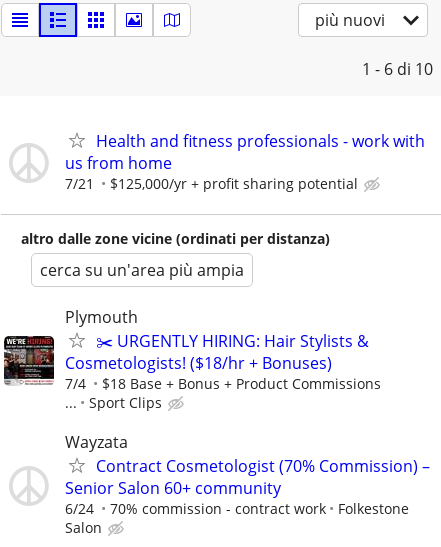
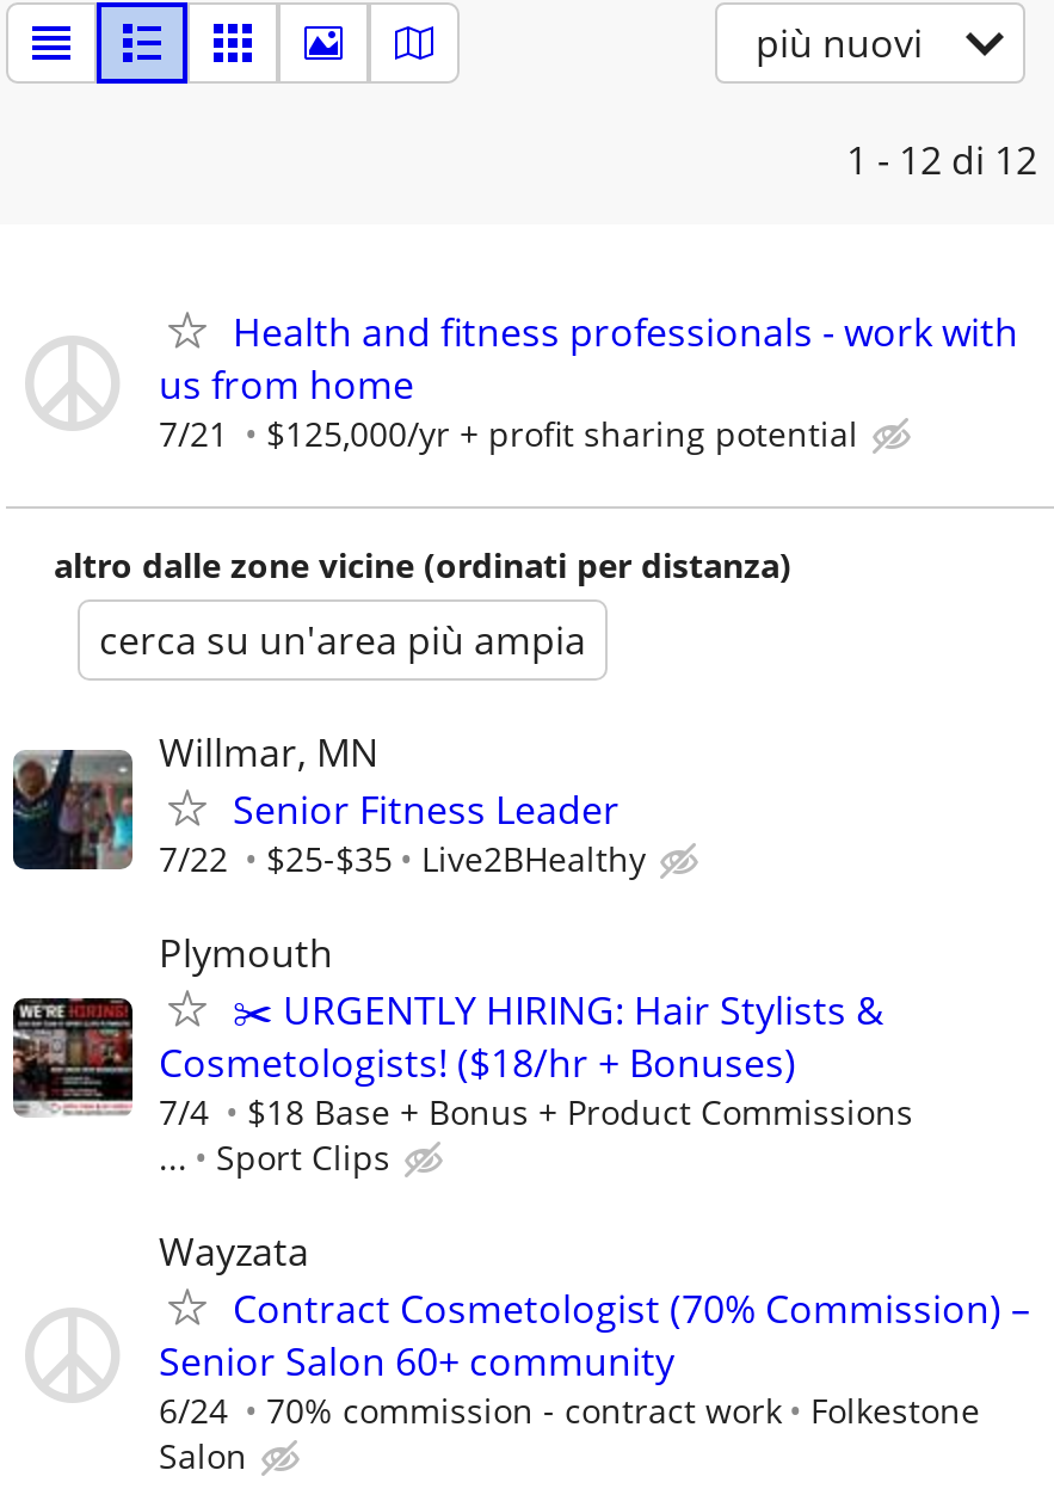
- 1 - 6 di 10
+ 1 - 12 di 12

+ [image]
+ Willmar, MN
+ Senior Fitness Leader
+ 7/22
+ $25-$35
+ Live2BHealthy
